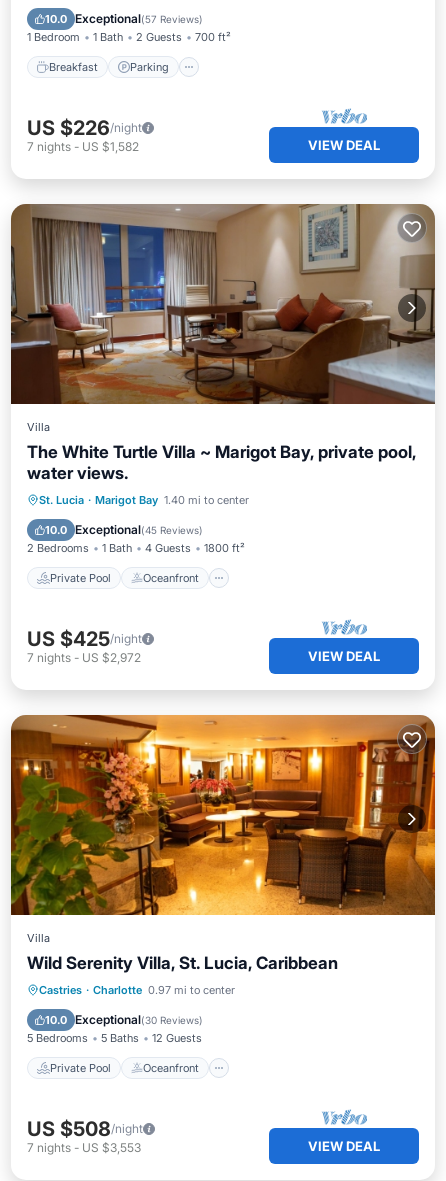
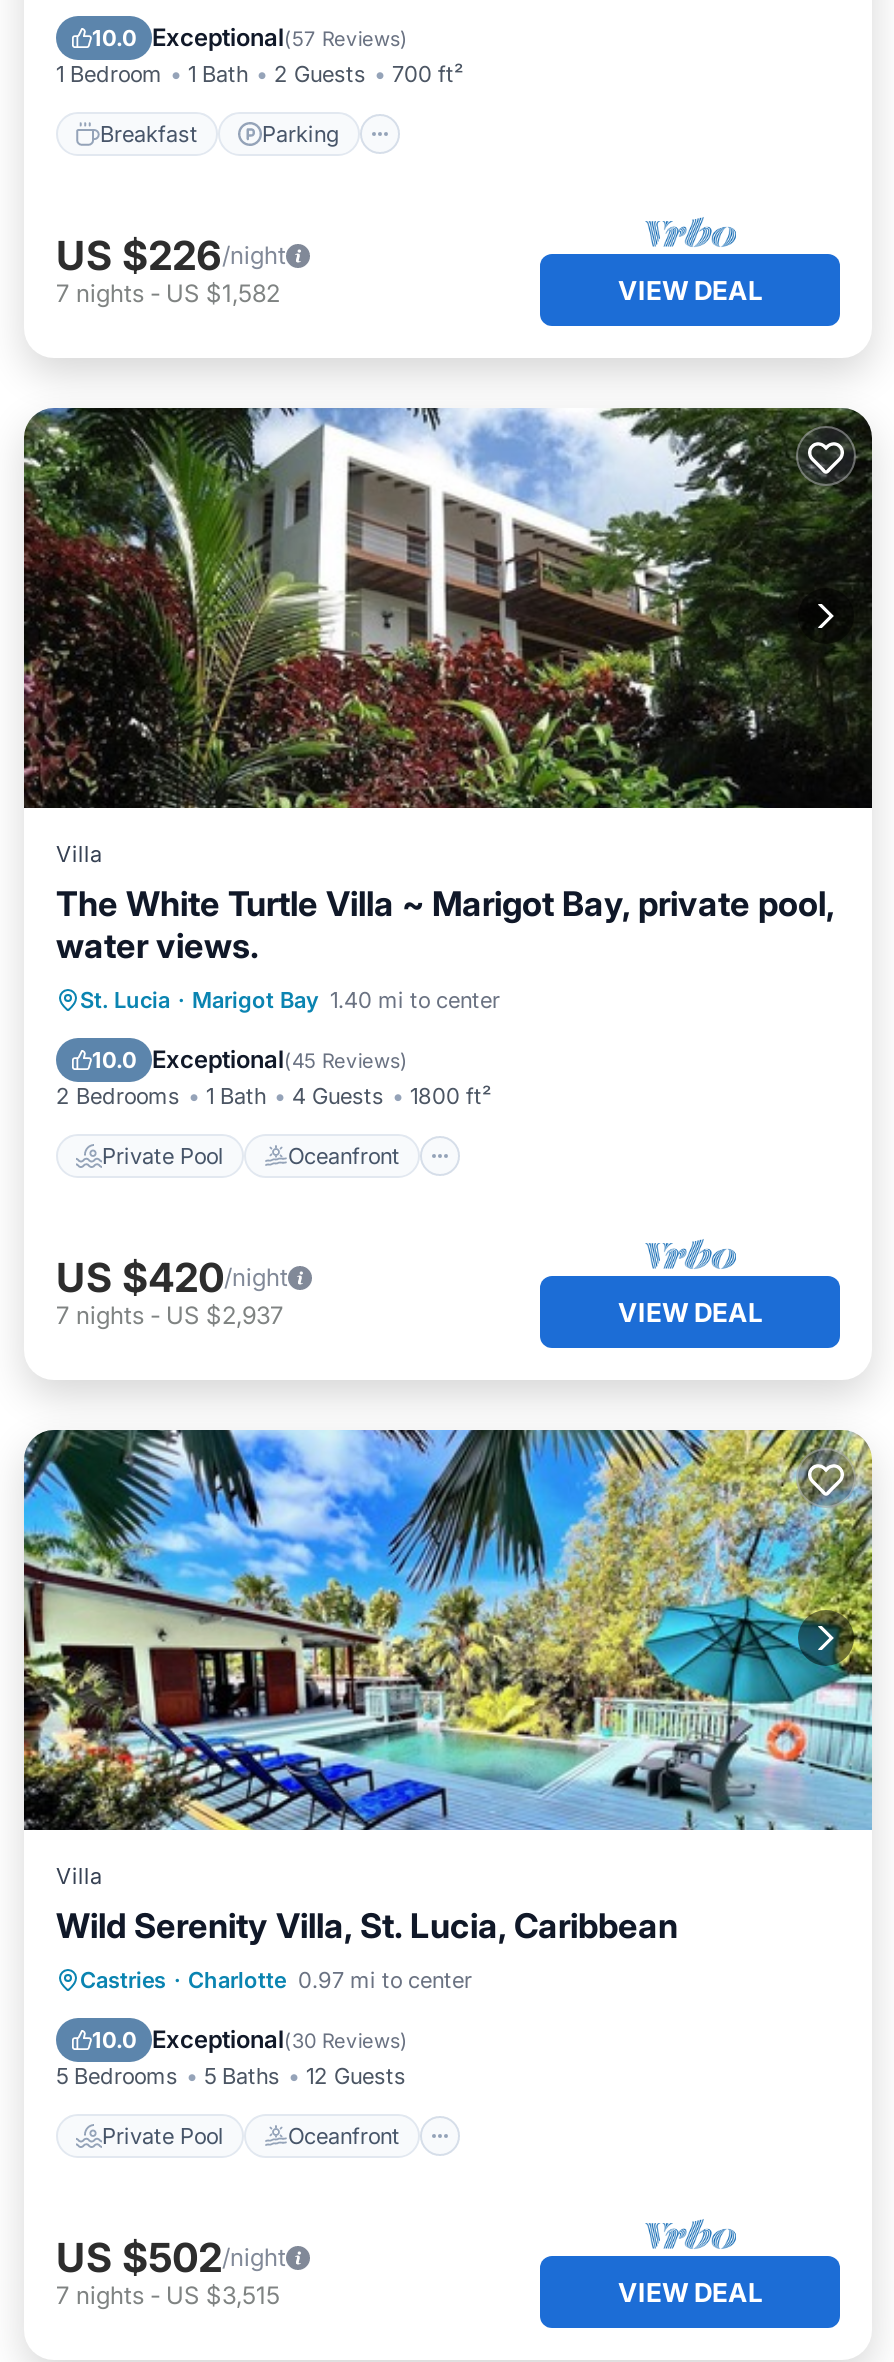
- [image]
+ [image]

- US $425/night
+ US $420/night

- 7 nights - US $2,972
+ 7 nights - US $2,937

- [image]
+ [image]

- US $508/night
+ US $502/night

- 7 nights - US $3,553
+ 7 nights - US $3,515
